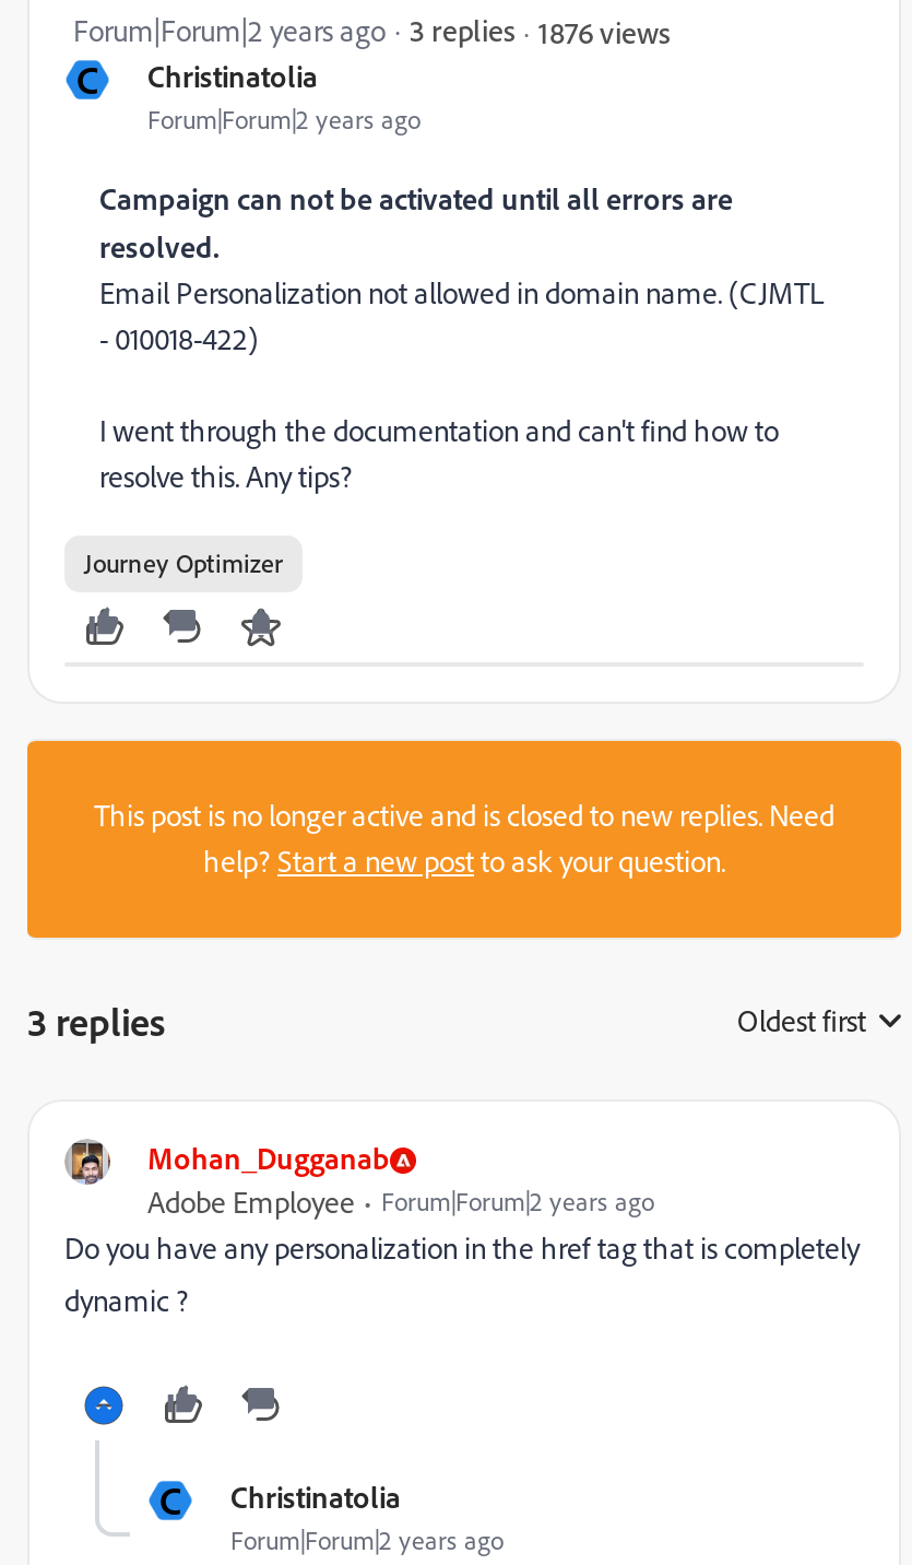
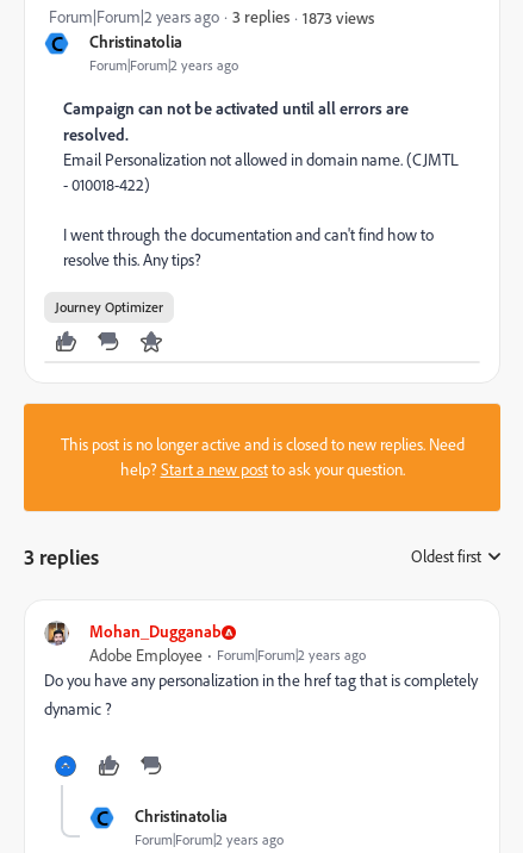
- 1876 views
+ 1873 views
